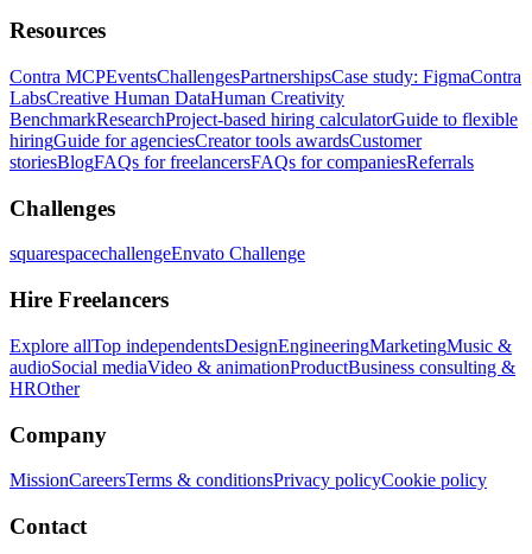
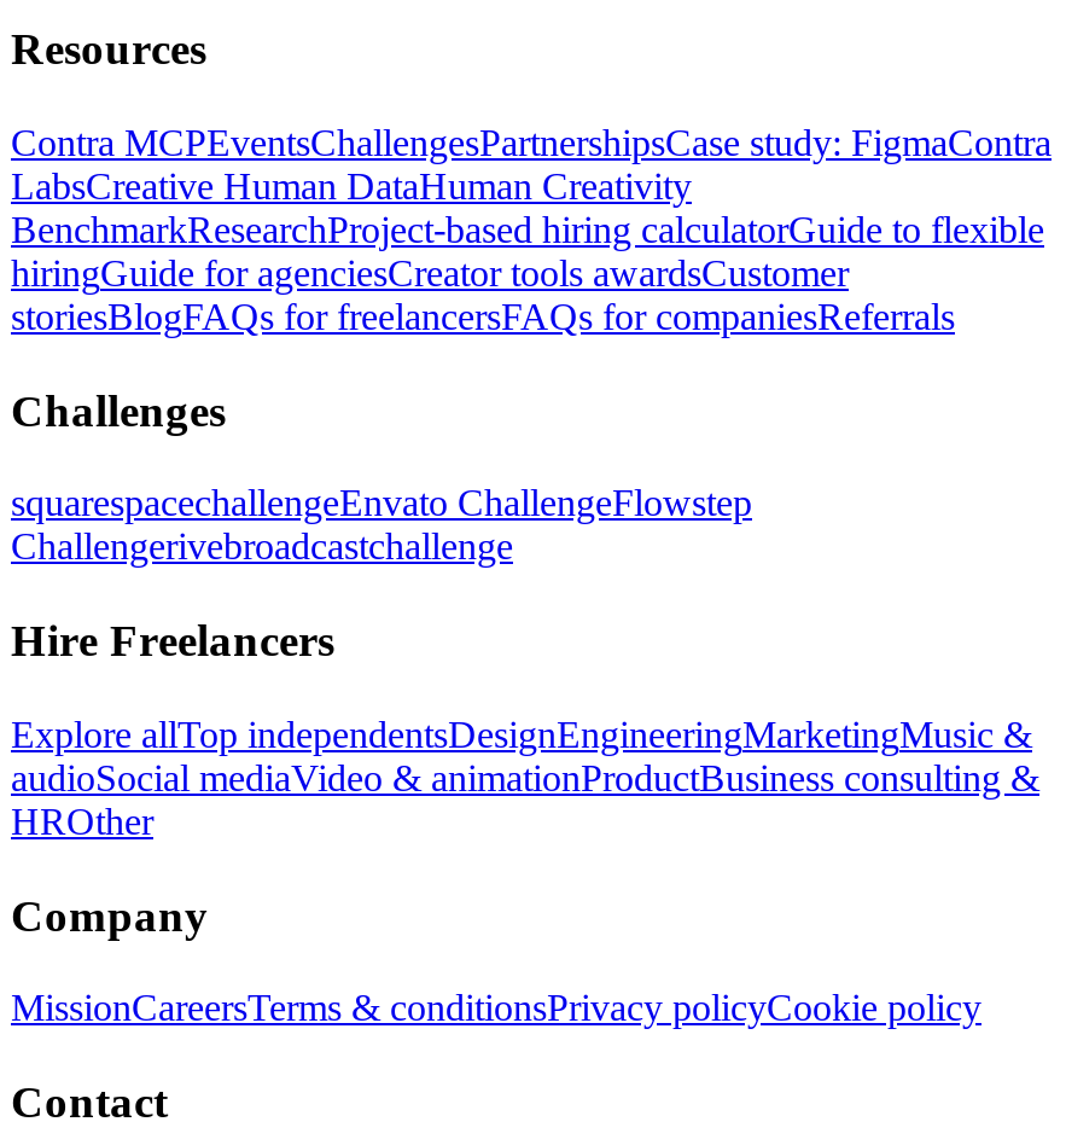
- squarespacechallengeEnvato Challenge
+ squarespacechallengeEnvato ChallengeFlowstep
+ Challengerivebroadcastchallenge
